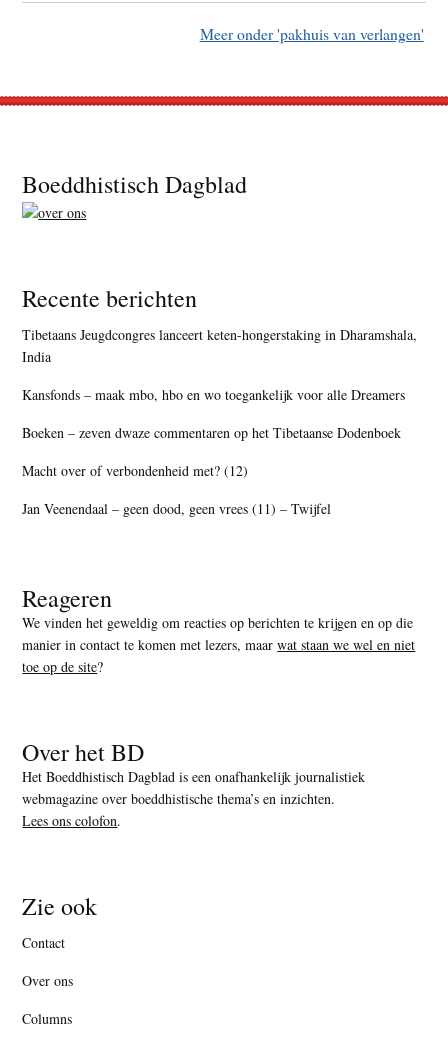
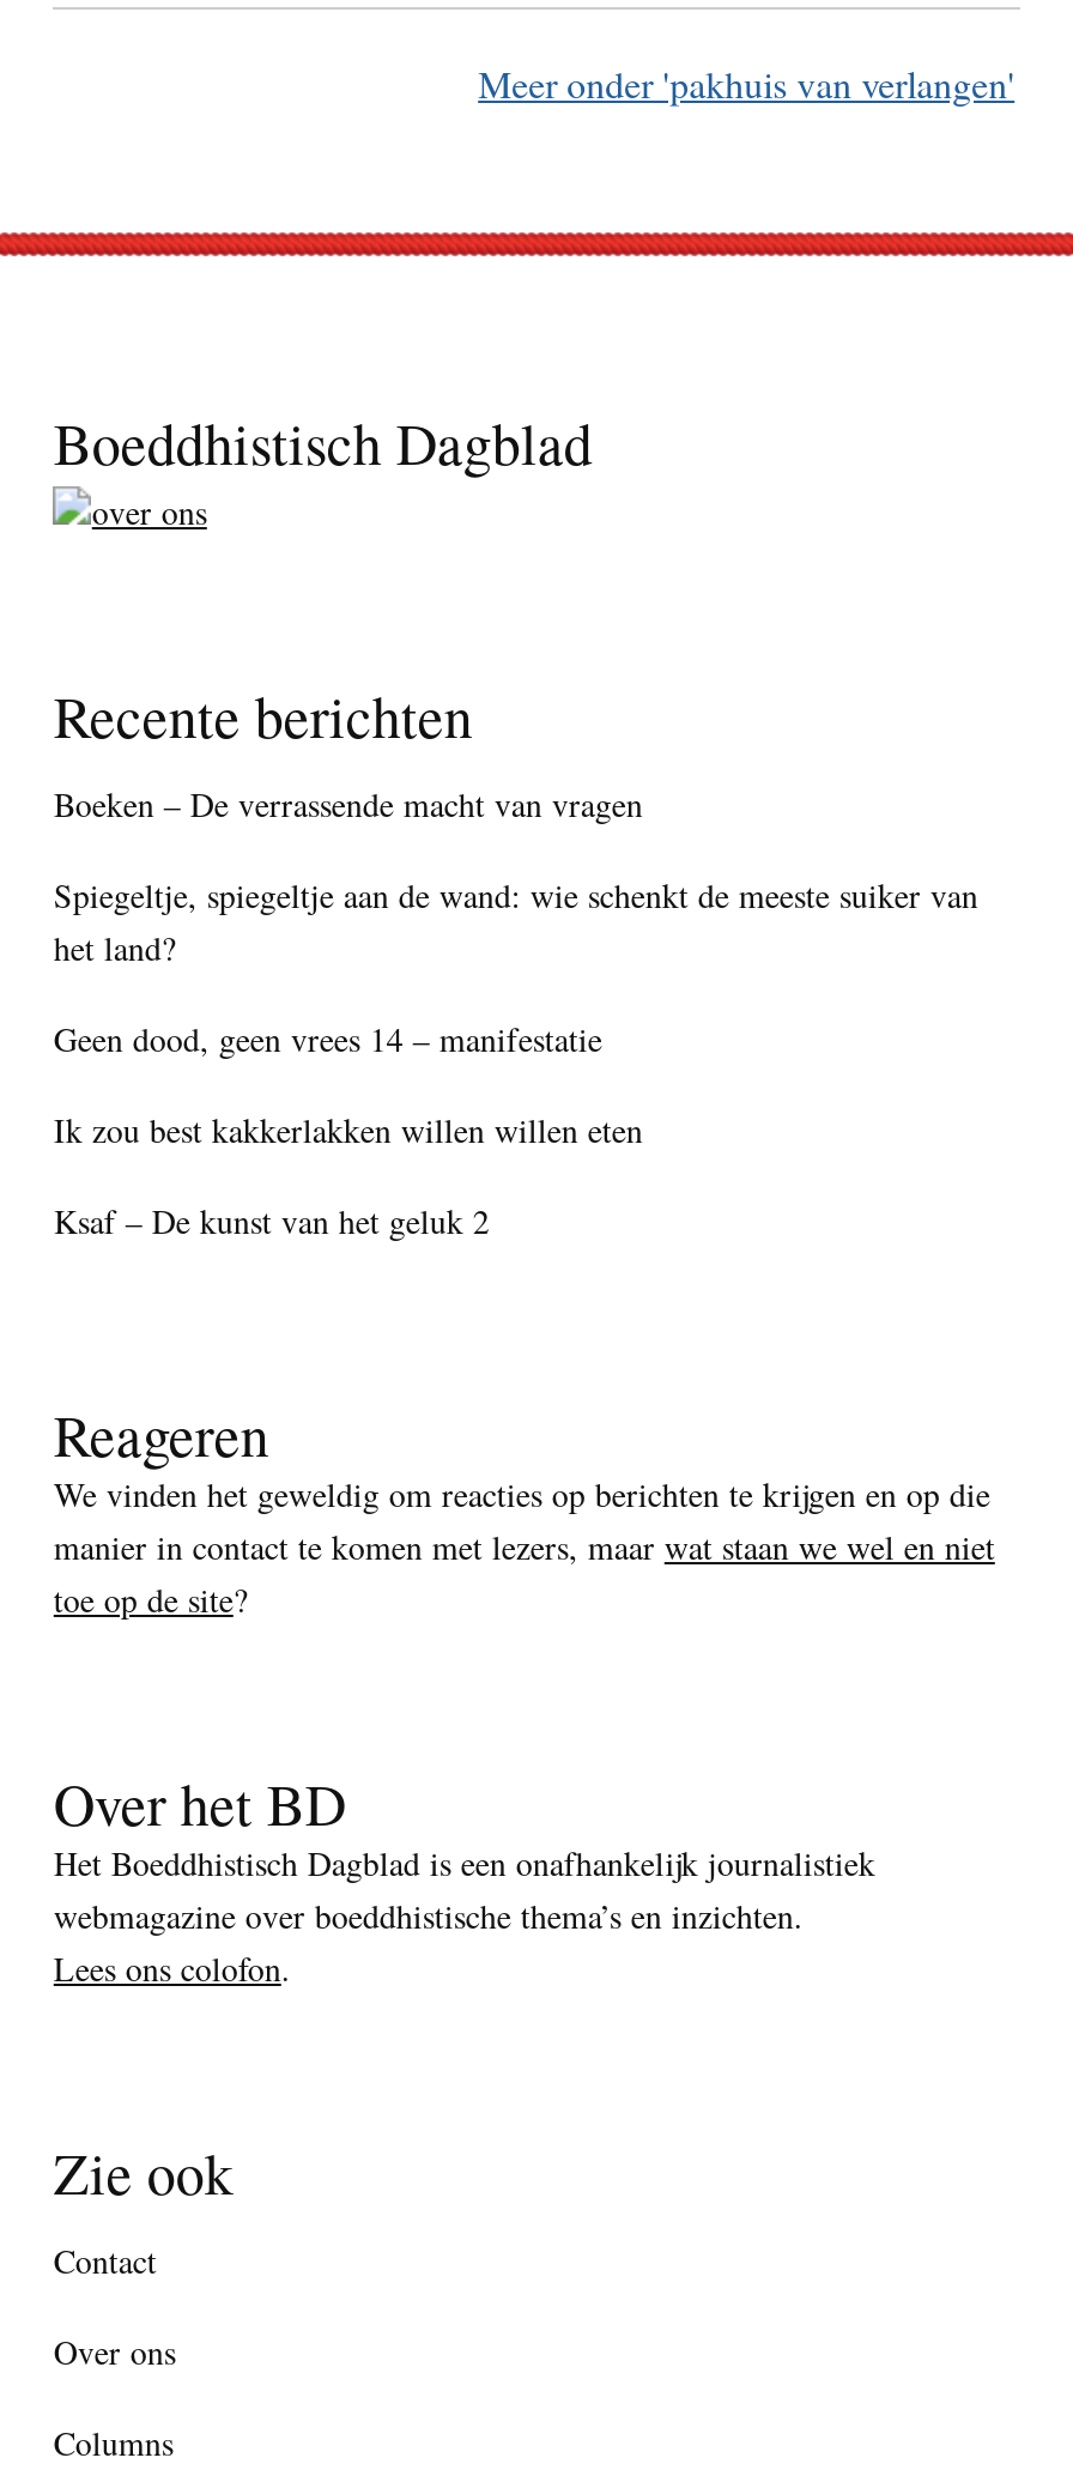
- Tibetaans Jeugdcongres lanceert keten-hongerstaking in Dharamshala,
- India
+ Boeken – De verrassende macht van vragen

- Kansfonds – maak mbo, hbo en wo toegankelijk voor alle Dreamers
+ Spiegeltje, spiegeltje aan de wand: wie schenkt de meeste suiker van
+ het land?

- Boeken – zeven dwaze commentaren op het Tibetaanse Dodenboek
+ Geen dood, geen vrees 14 – manifestatie

- Macht over of verbondenheid met? (12)
+ Ik zou best kakkerlakken willen willen eten

- Jan Veenendaal – geen dood, geen vrees (11) – Twijfel
+ Ksaf – De kunst van het geluk 2
